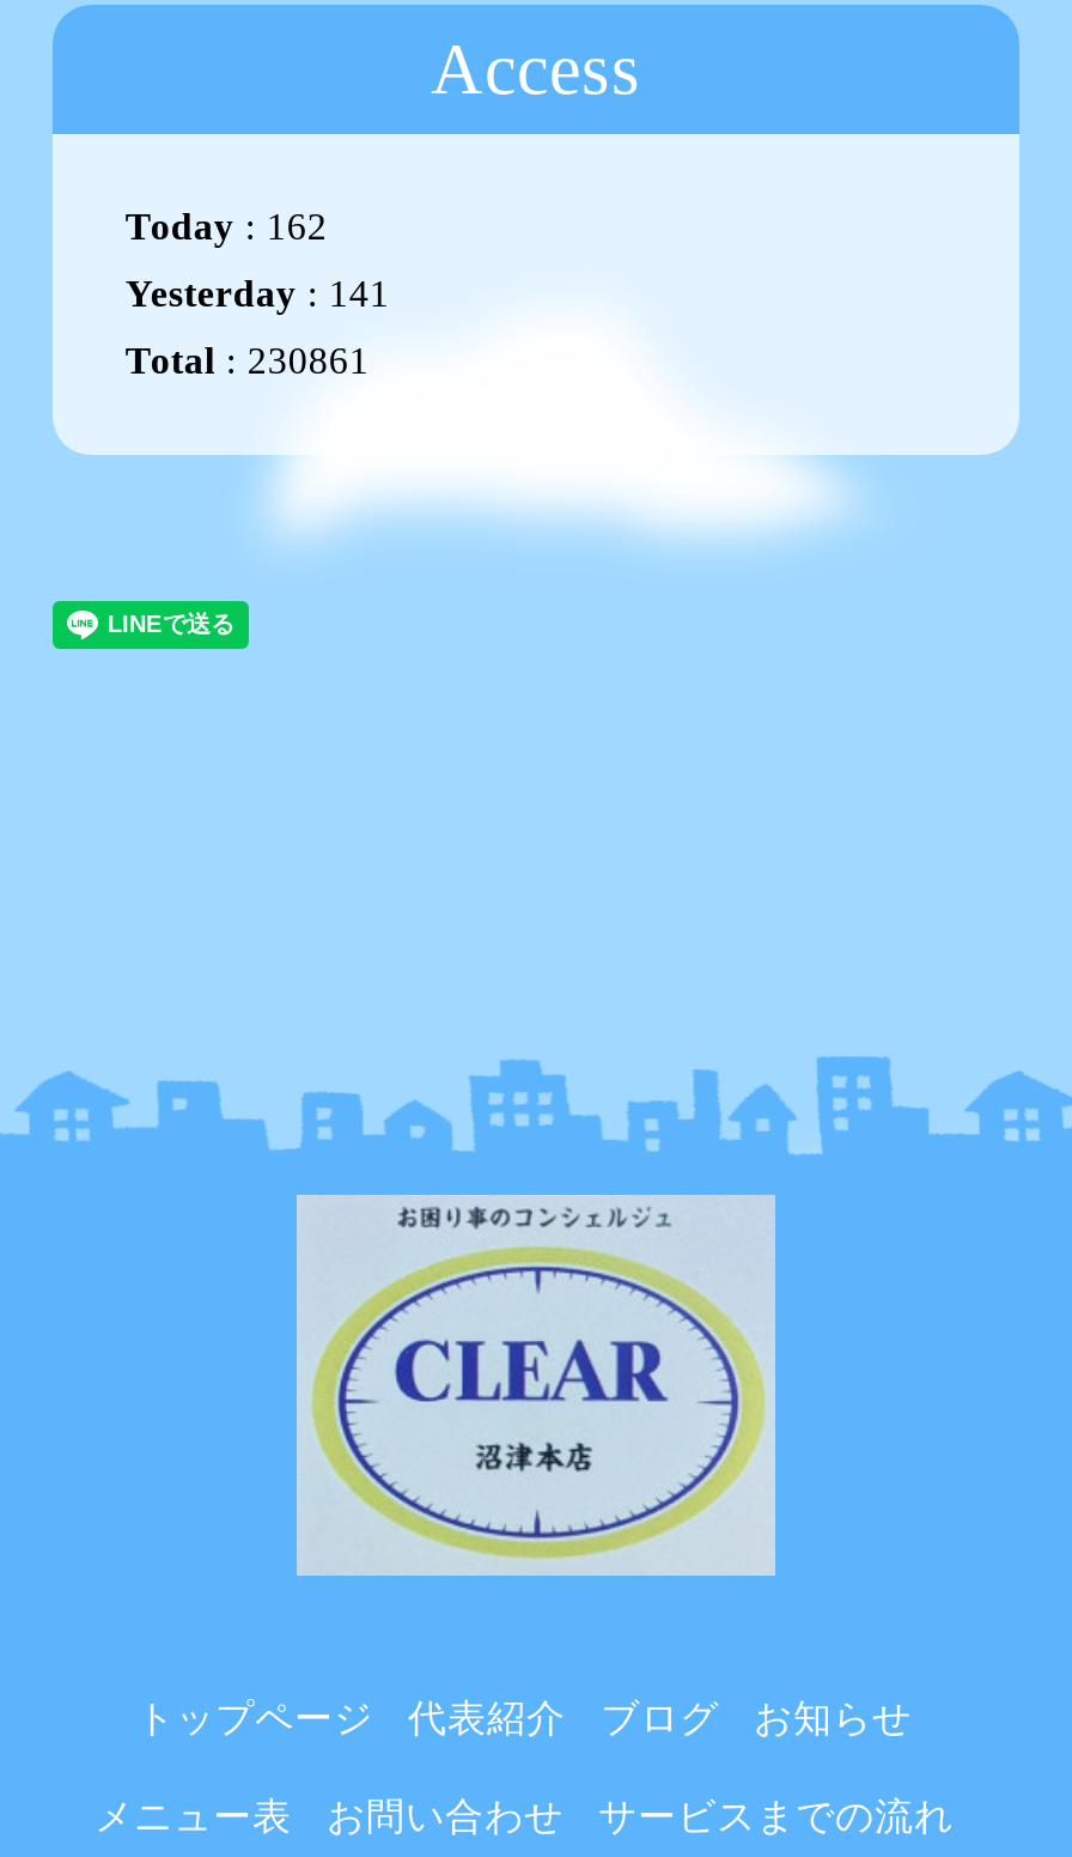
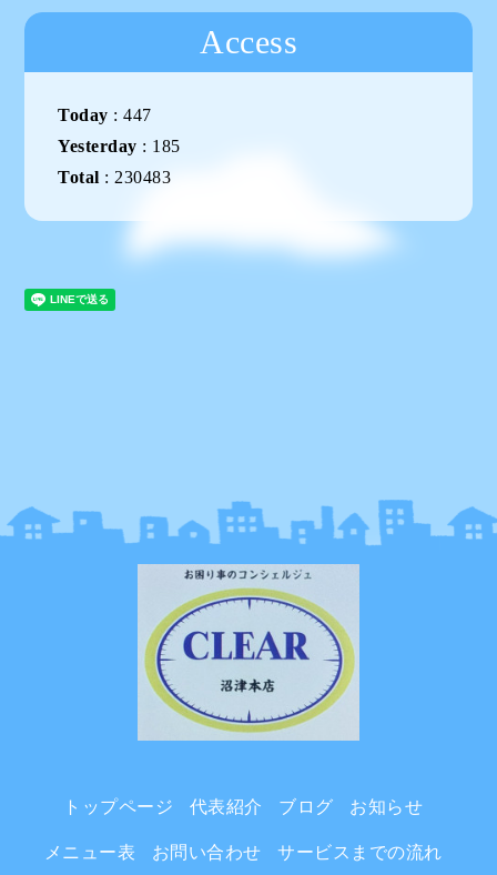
- Today: 162
+ Today: 447

- Yesterday: 141
+ Yesterday: 185

- Total: 230861
+ Total: 230483
